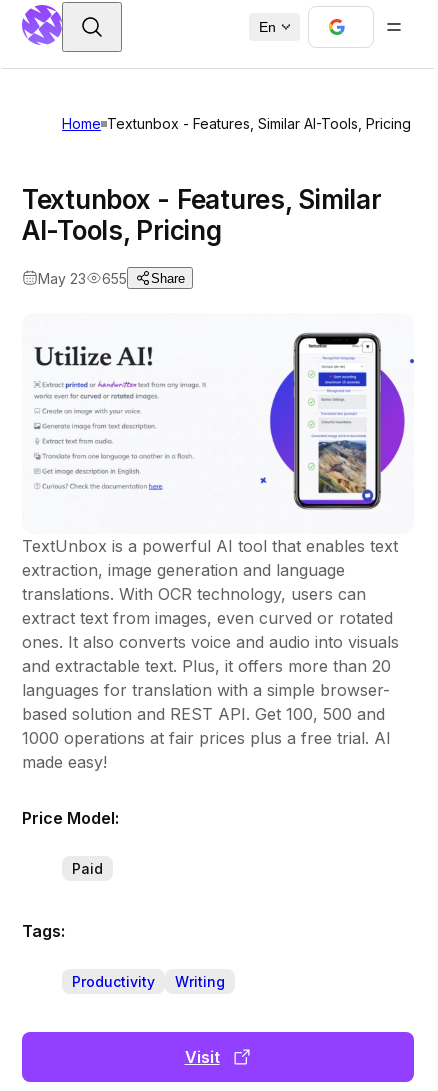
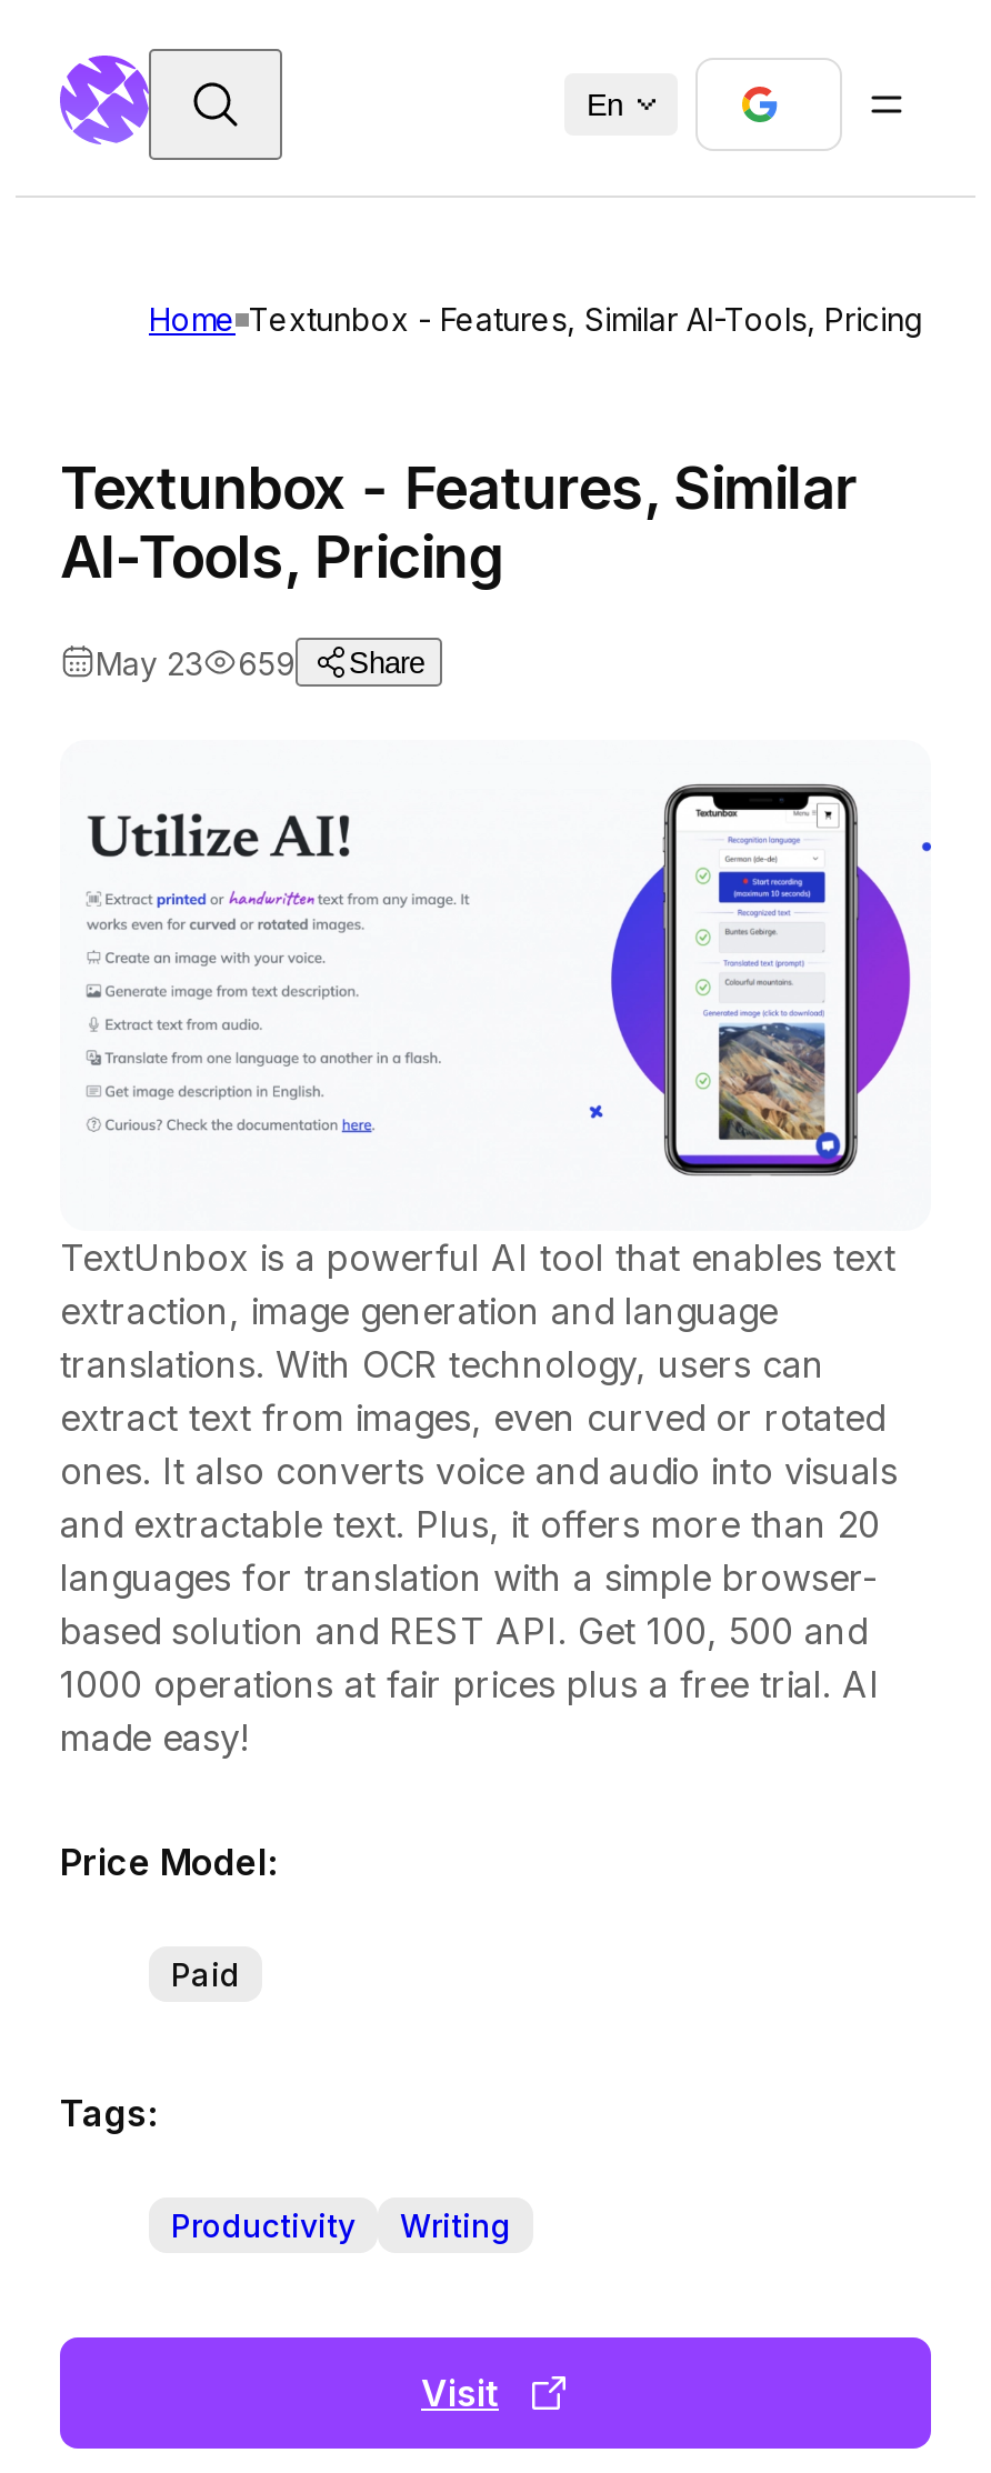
- May 23 655 Share
+ May 23 659 Share
